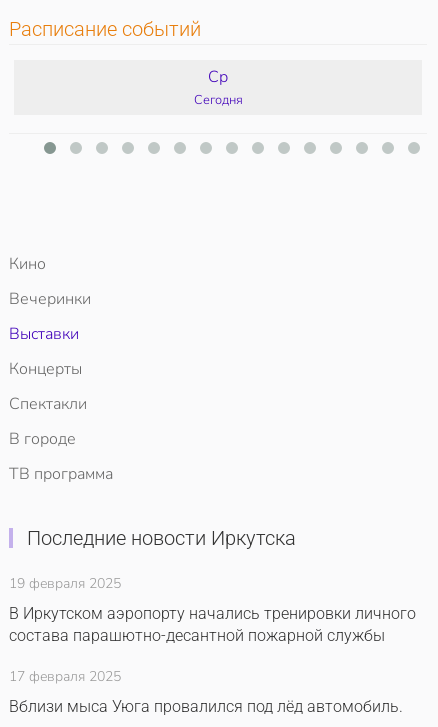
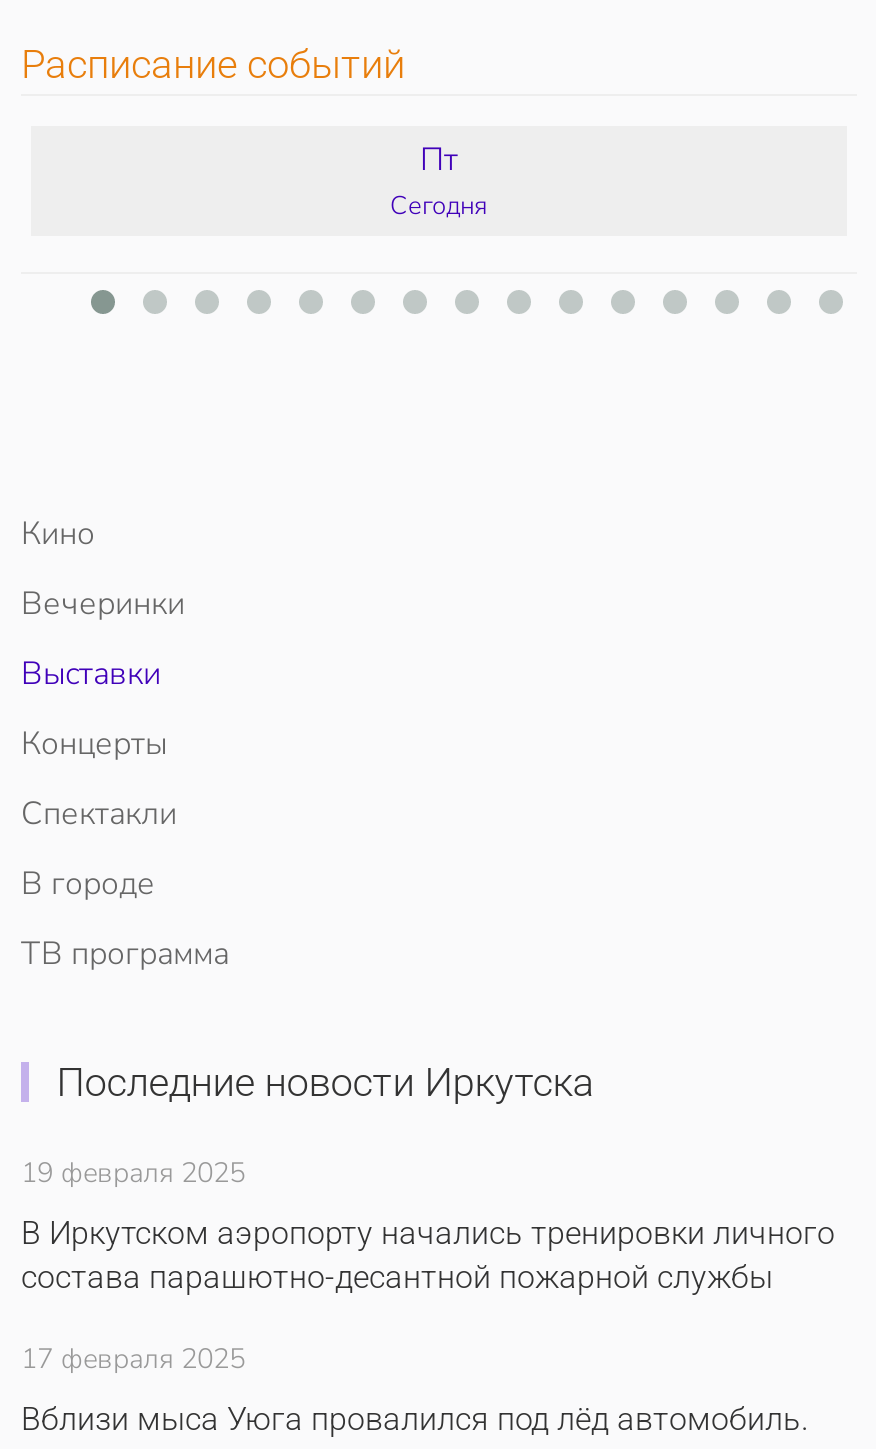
- Ср
+ Пт
